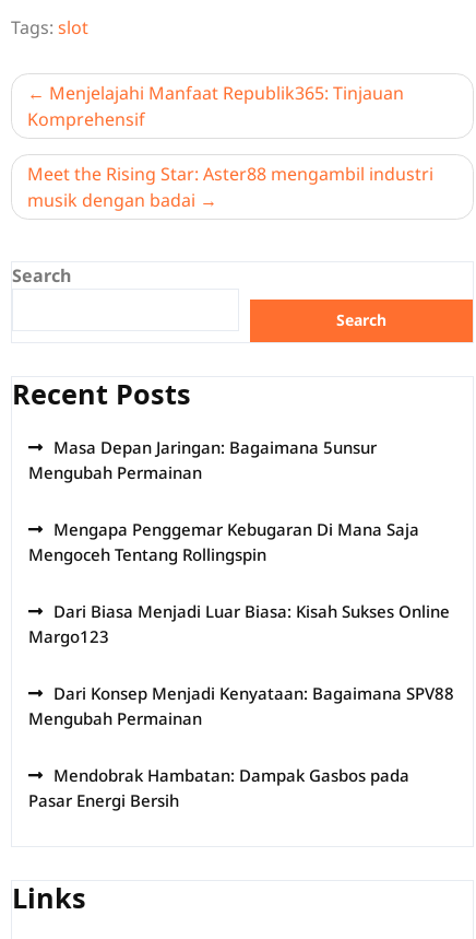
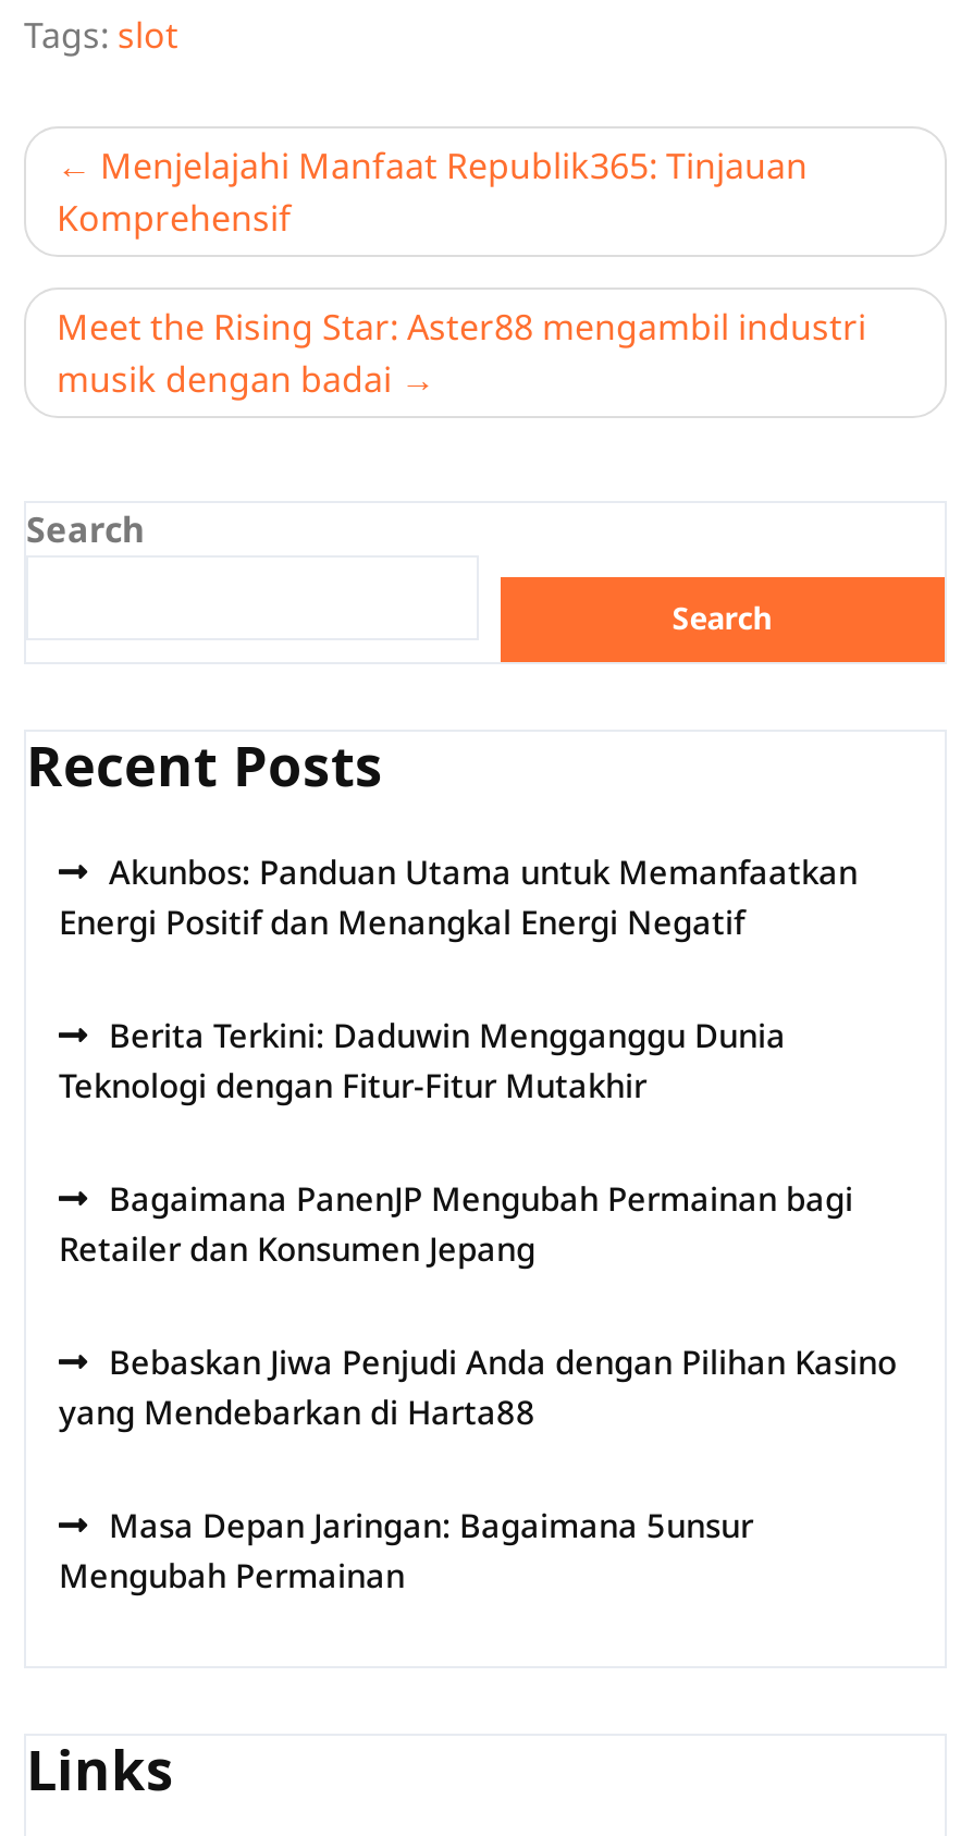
+ Akunbos: Panduan Utama untuk Memanfaatkan
+ Energi Positif dan Menangkal Energi Negatif
+ Berita Terkini: Daduwin Mengganggu Dunia
+ Teknologi dengan Fitur-Fitur Mutakhir
+ Bagaimana PanenJP Mengubah Permainan bagi
+ Retailer dan Konsumen Jepang
+ Bebaskan Jiwa Penjudi Anda dengan Pilihan Kasino
+ yang Mendebarkan di Harta88

moved down: Masa Depan Jaringan: Bagaimana 5unsur | Mengubah Permainan

- Mengapa Penggemar Kebugaran Di Mana Saja
- Mengoceh Tentang Rollingspin
- Dari Biasa Menjadi Luar Biasa: Kisah Sukses Online
- Margo123
- Dari Konsep Menjadi Kenyataan: Bagaimana SPV88
- Mengubah Permainan
- Mendobrak Hambatan: Dampak Gasbos pada
- Pasar Energi Bersih
